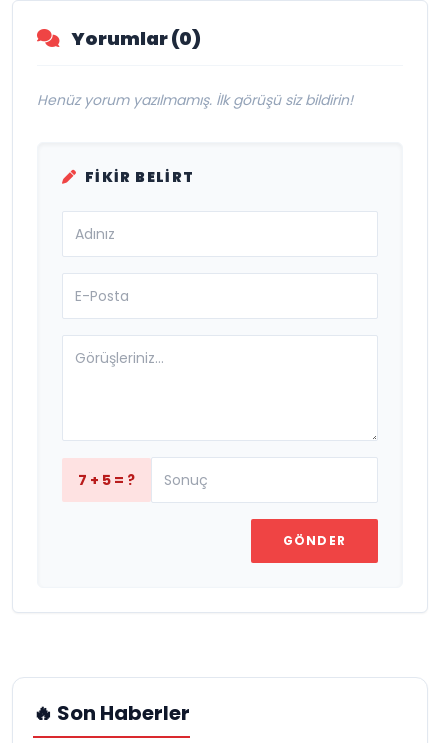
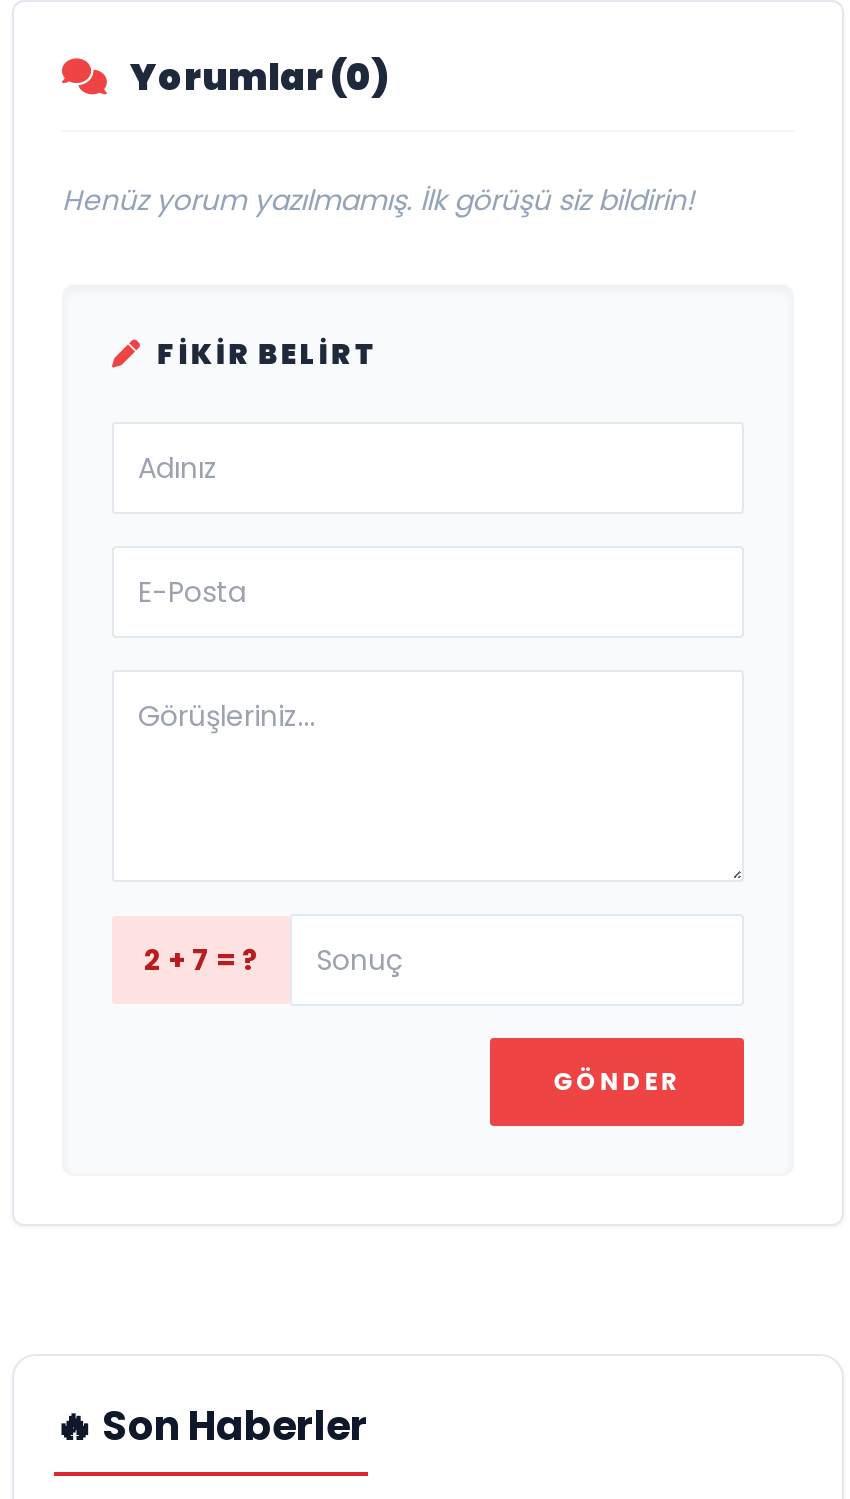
- 7 + 5 = ?
+ 2 + 7 = ?
